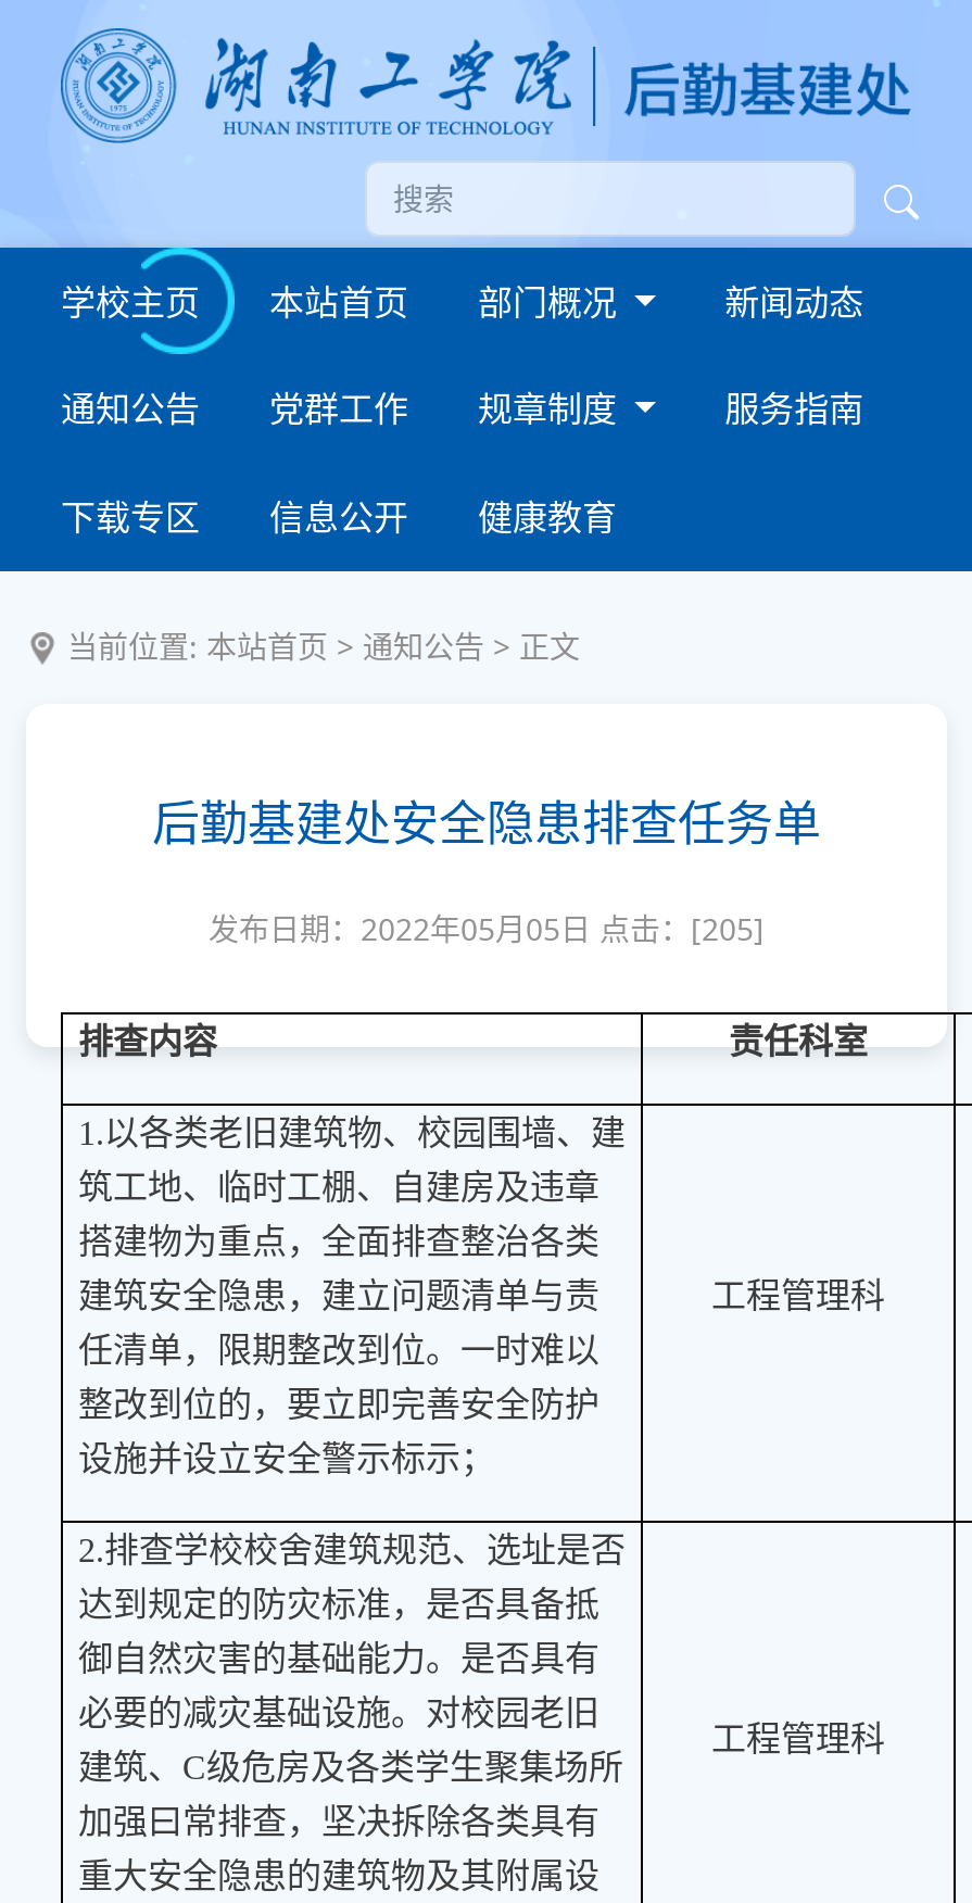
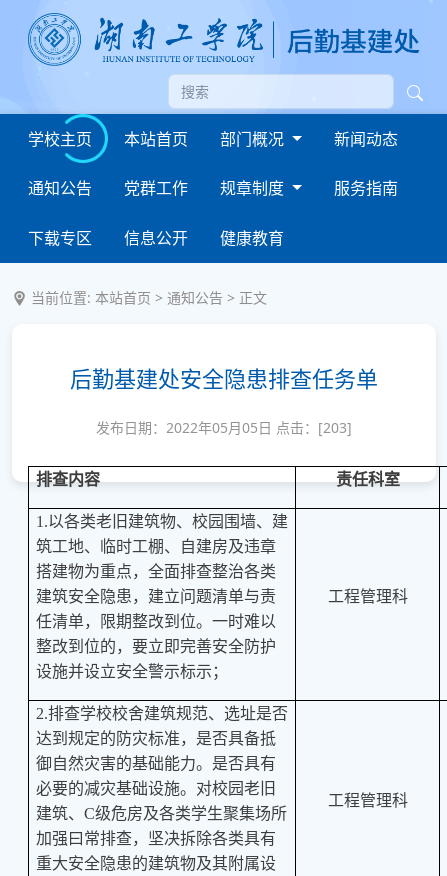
- 发布日期：2022年05月05日 点击：[205]
+ 发布日期：2022年05月05日 点击：[203]
